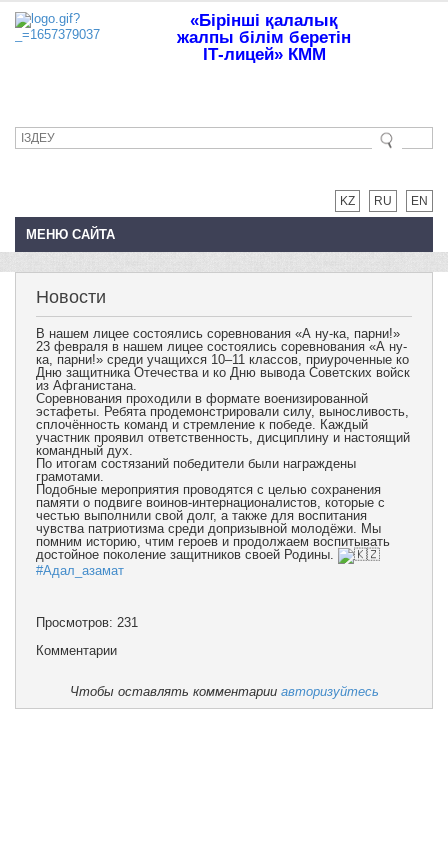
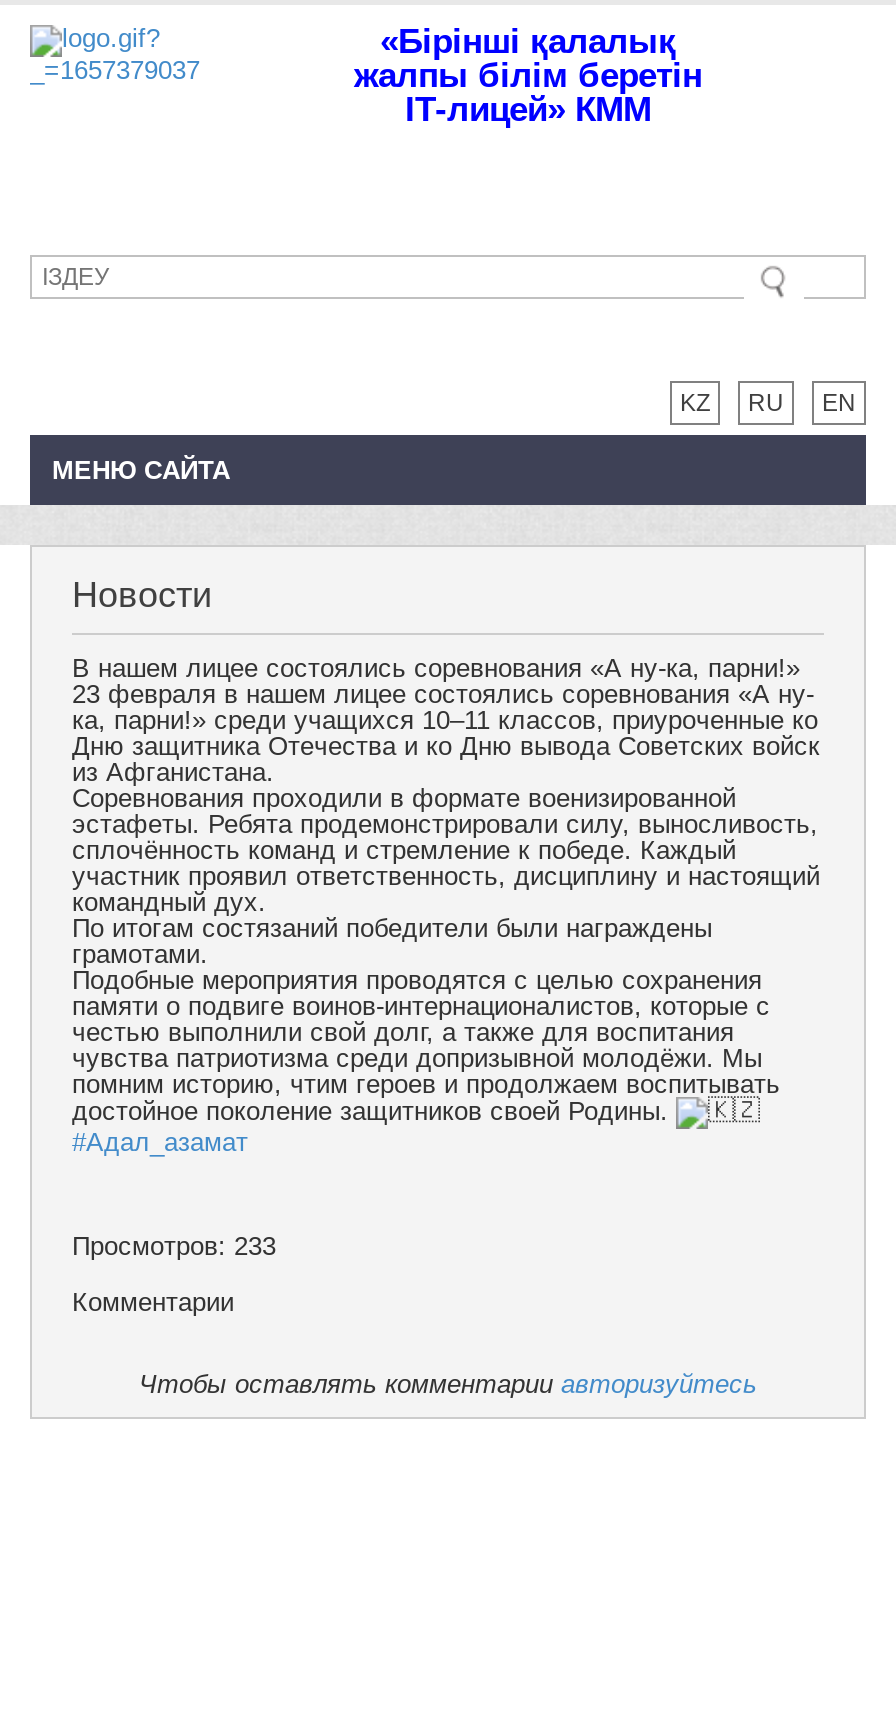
- Просмотров: 231
+ Просмотров: 233
